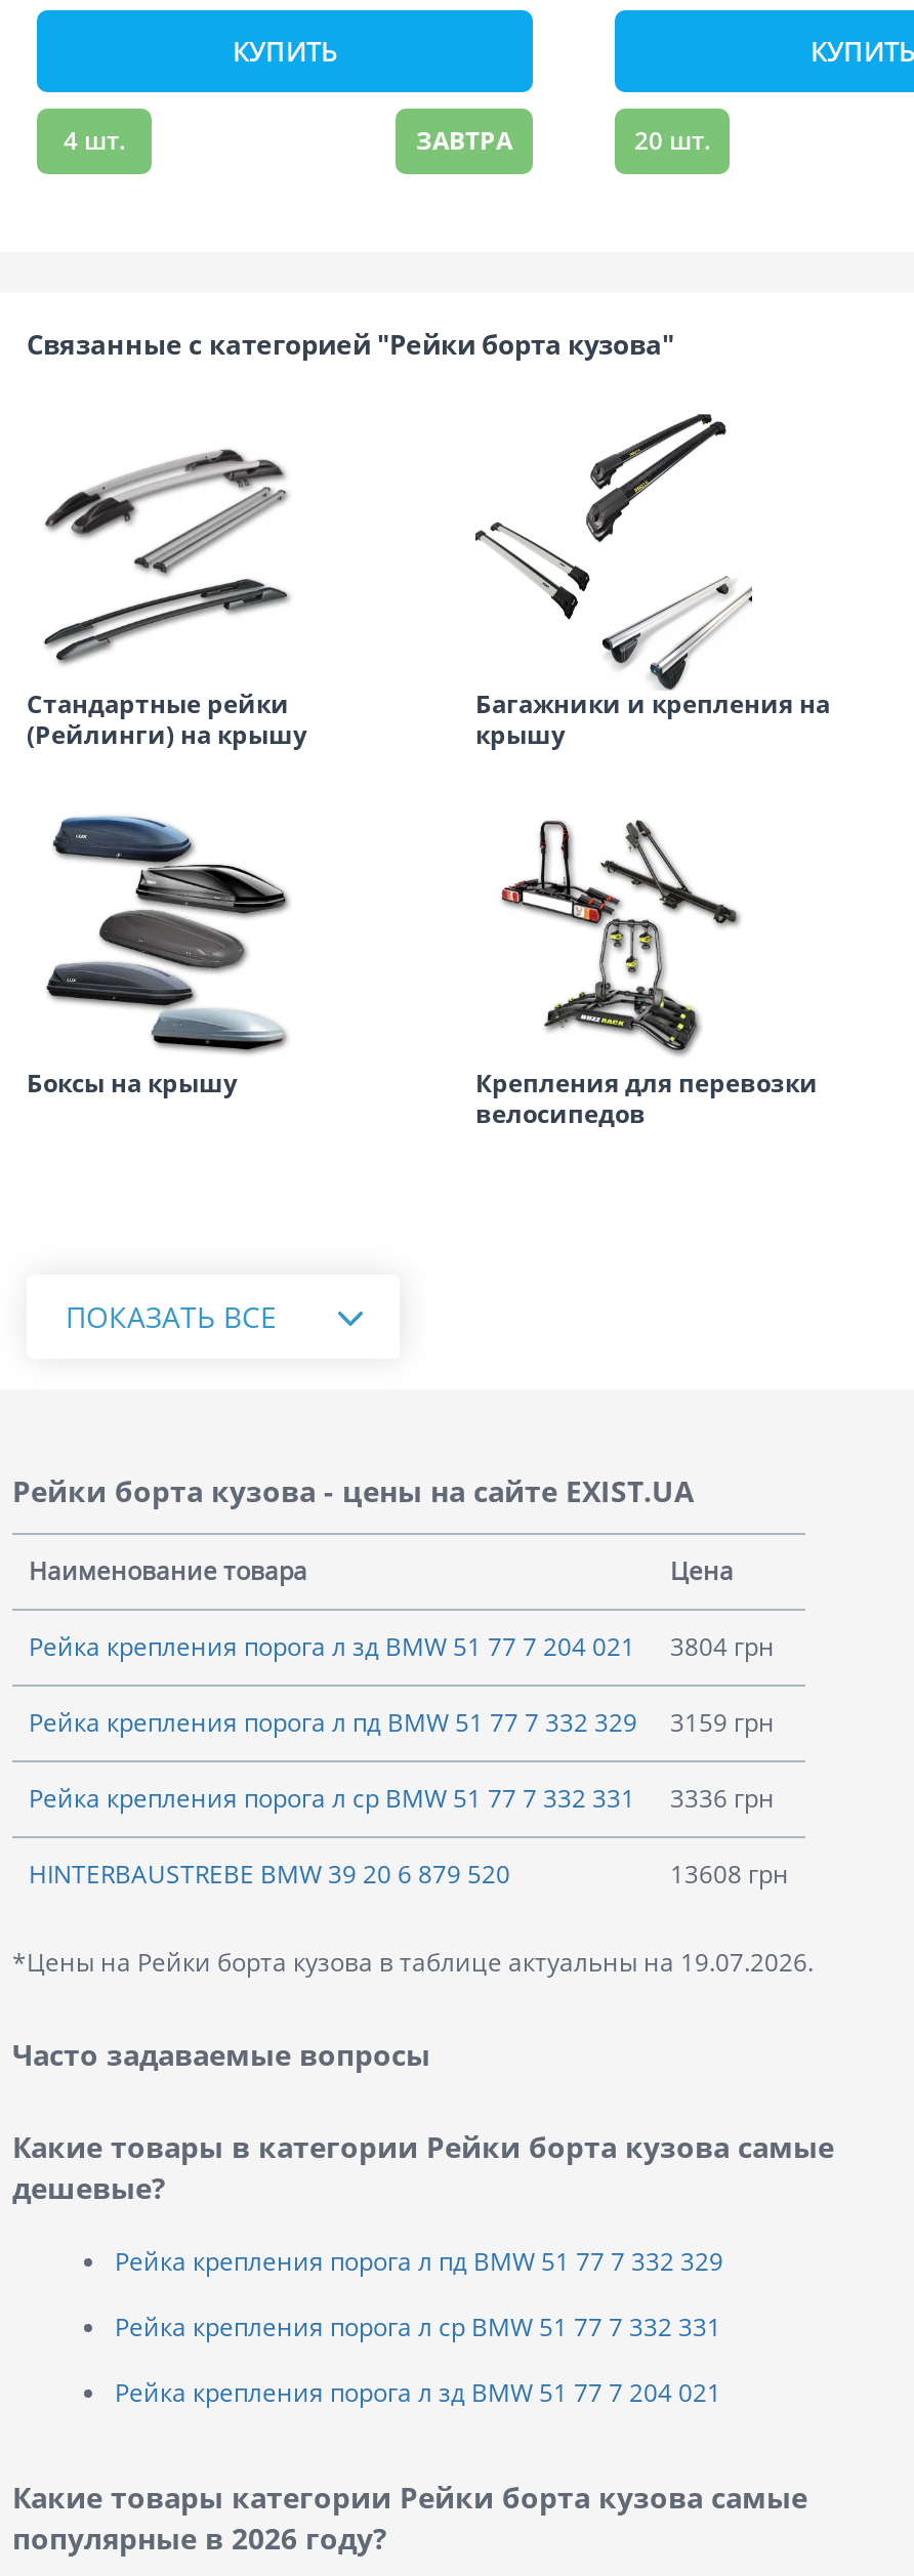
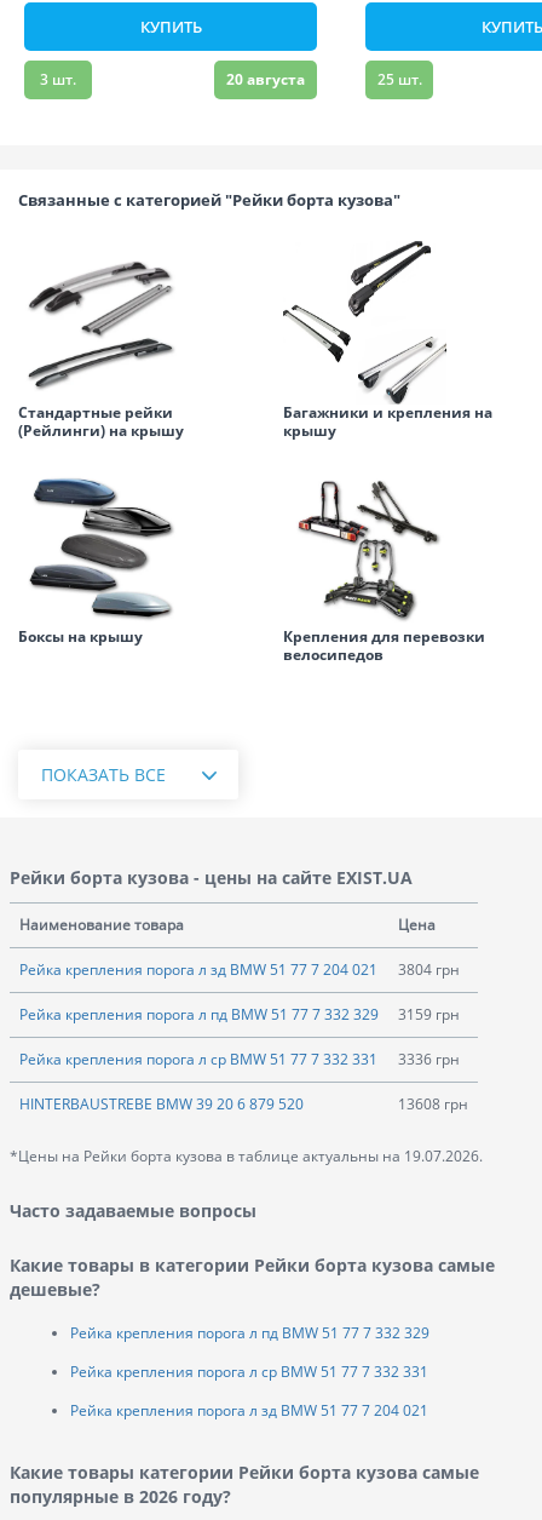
- 4 шт.
- ЗАВТРА
+ 3 шт.
+ 20 августа

- 20 шт.
+ 25 шт.
